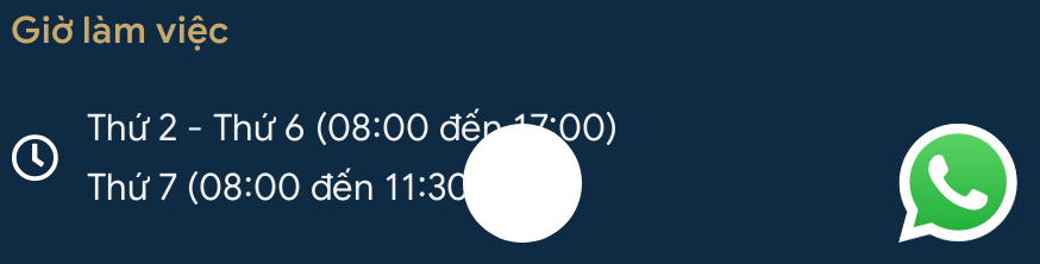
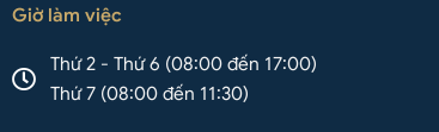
- [image]

- [image]
